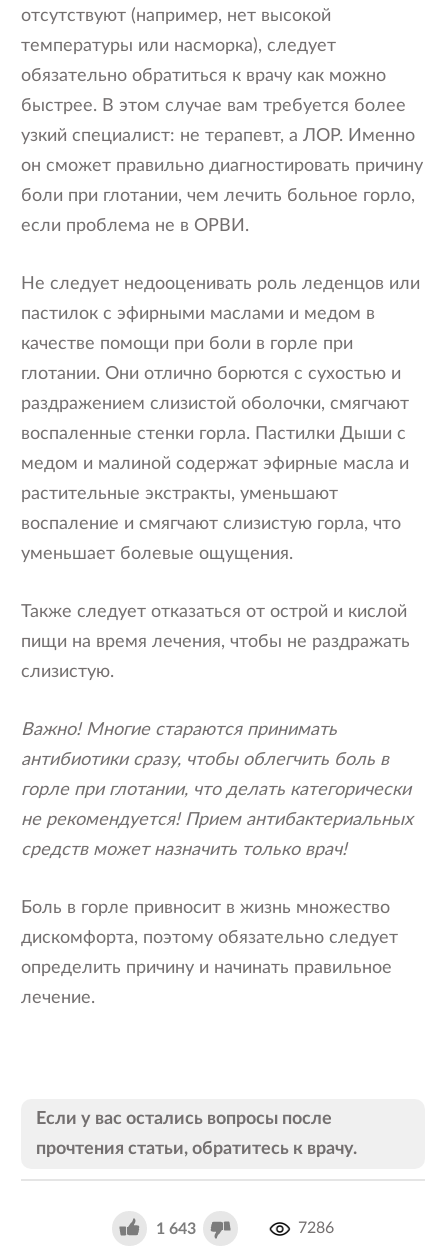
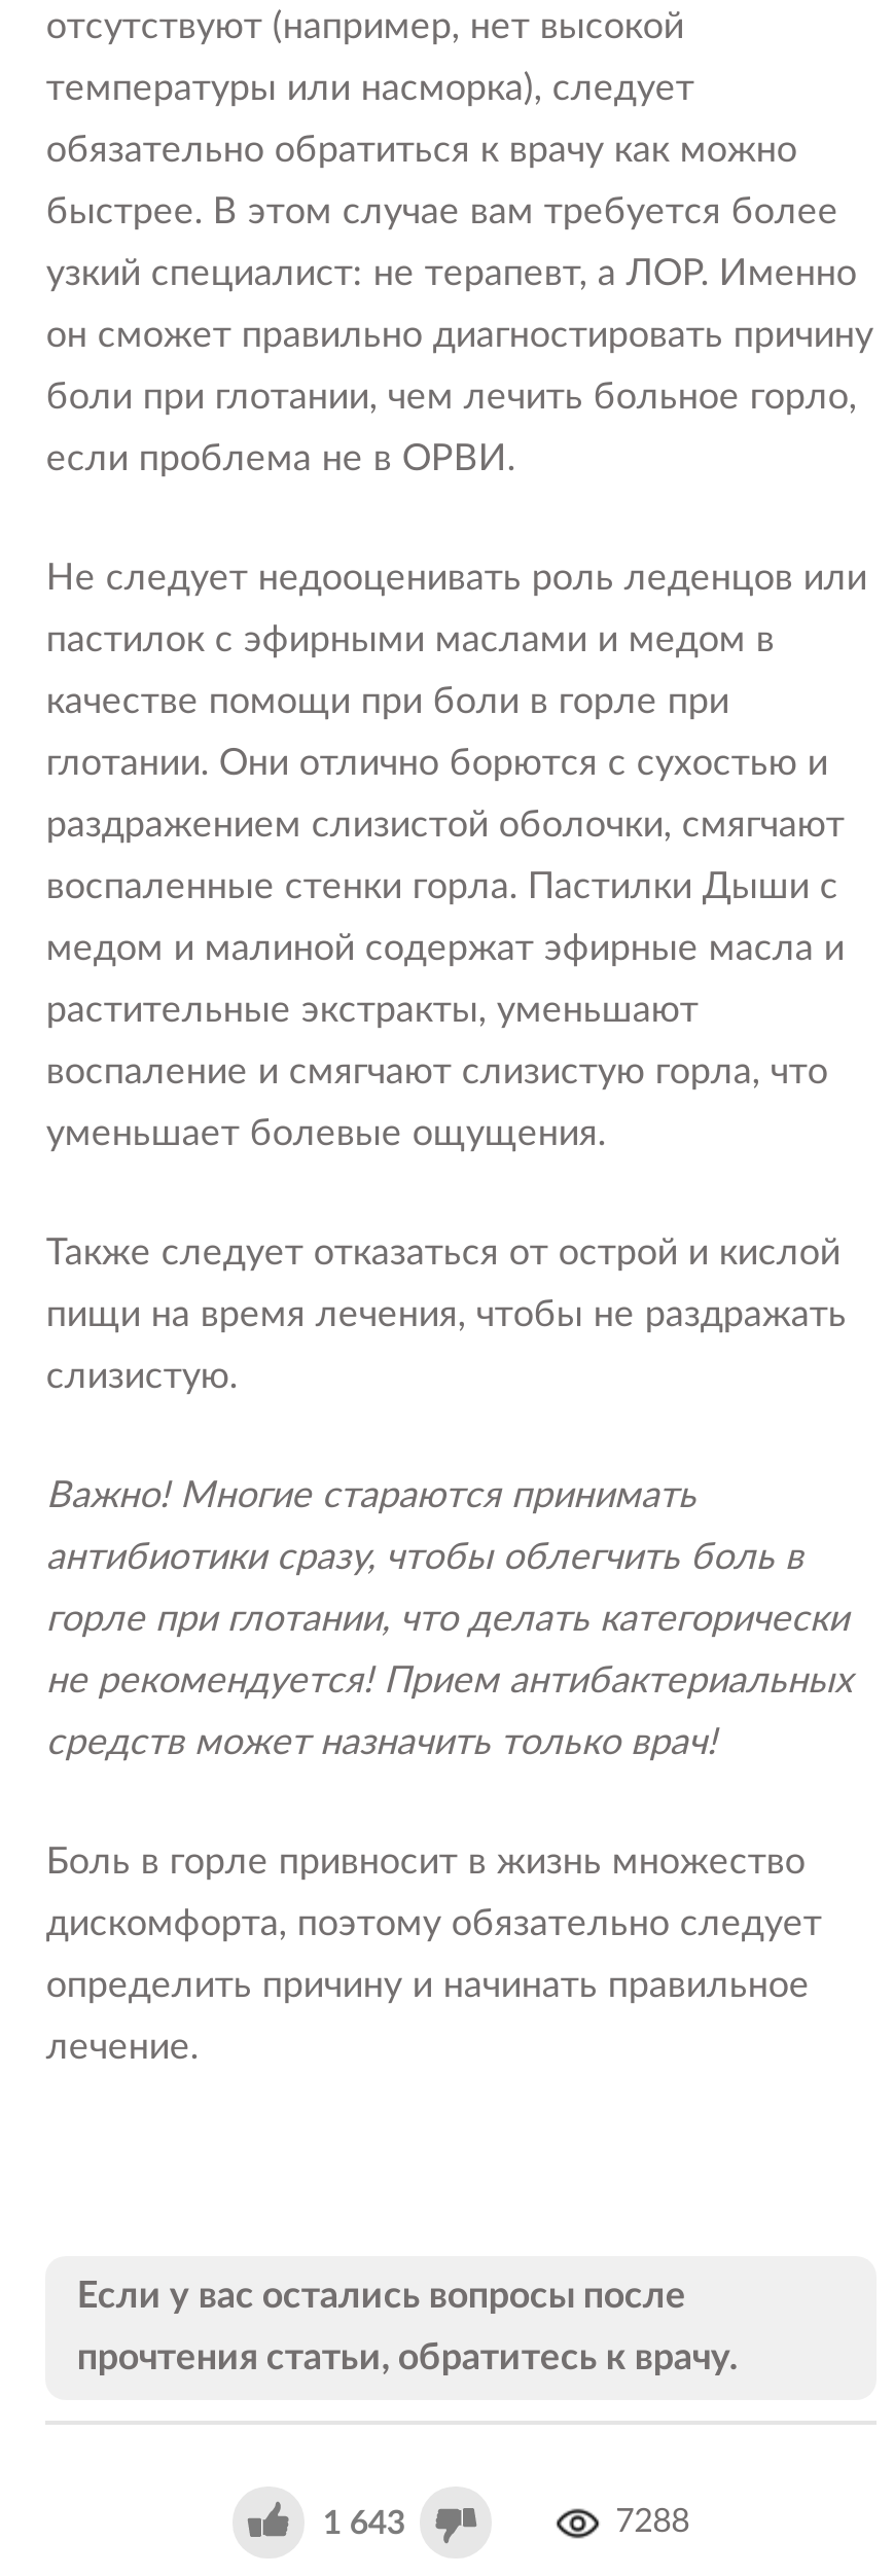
- 7286
+ 7288
